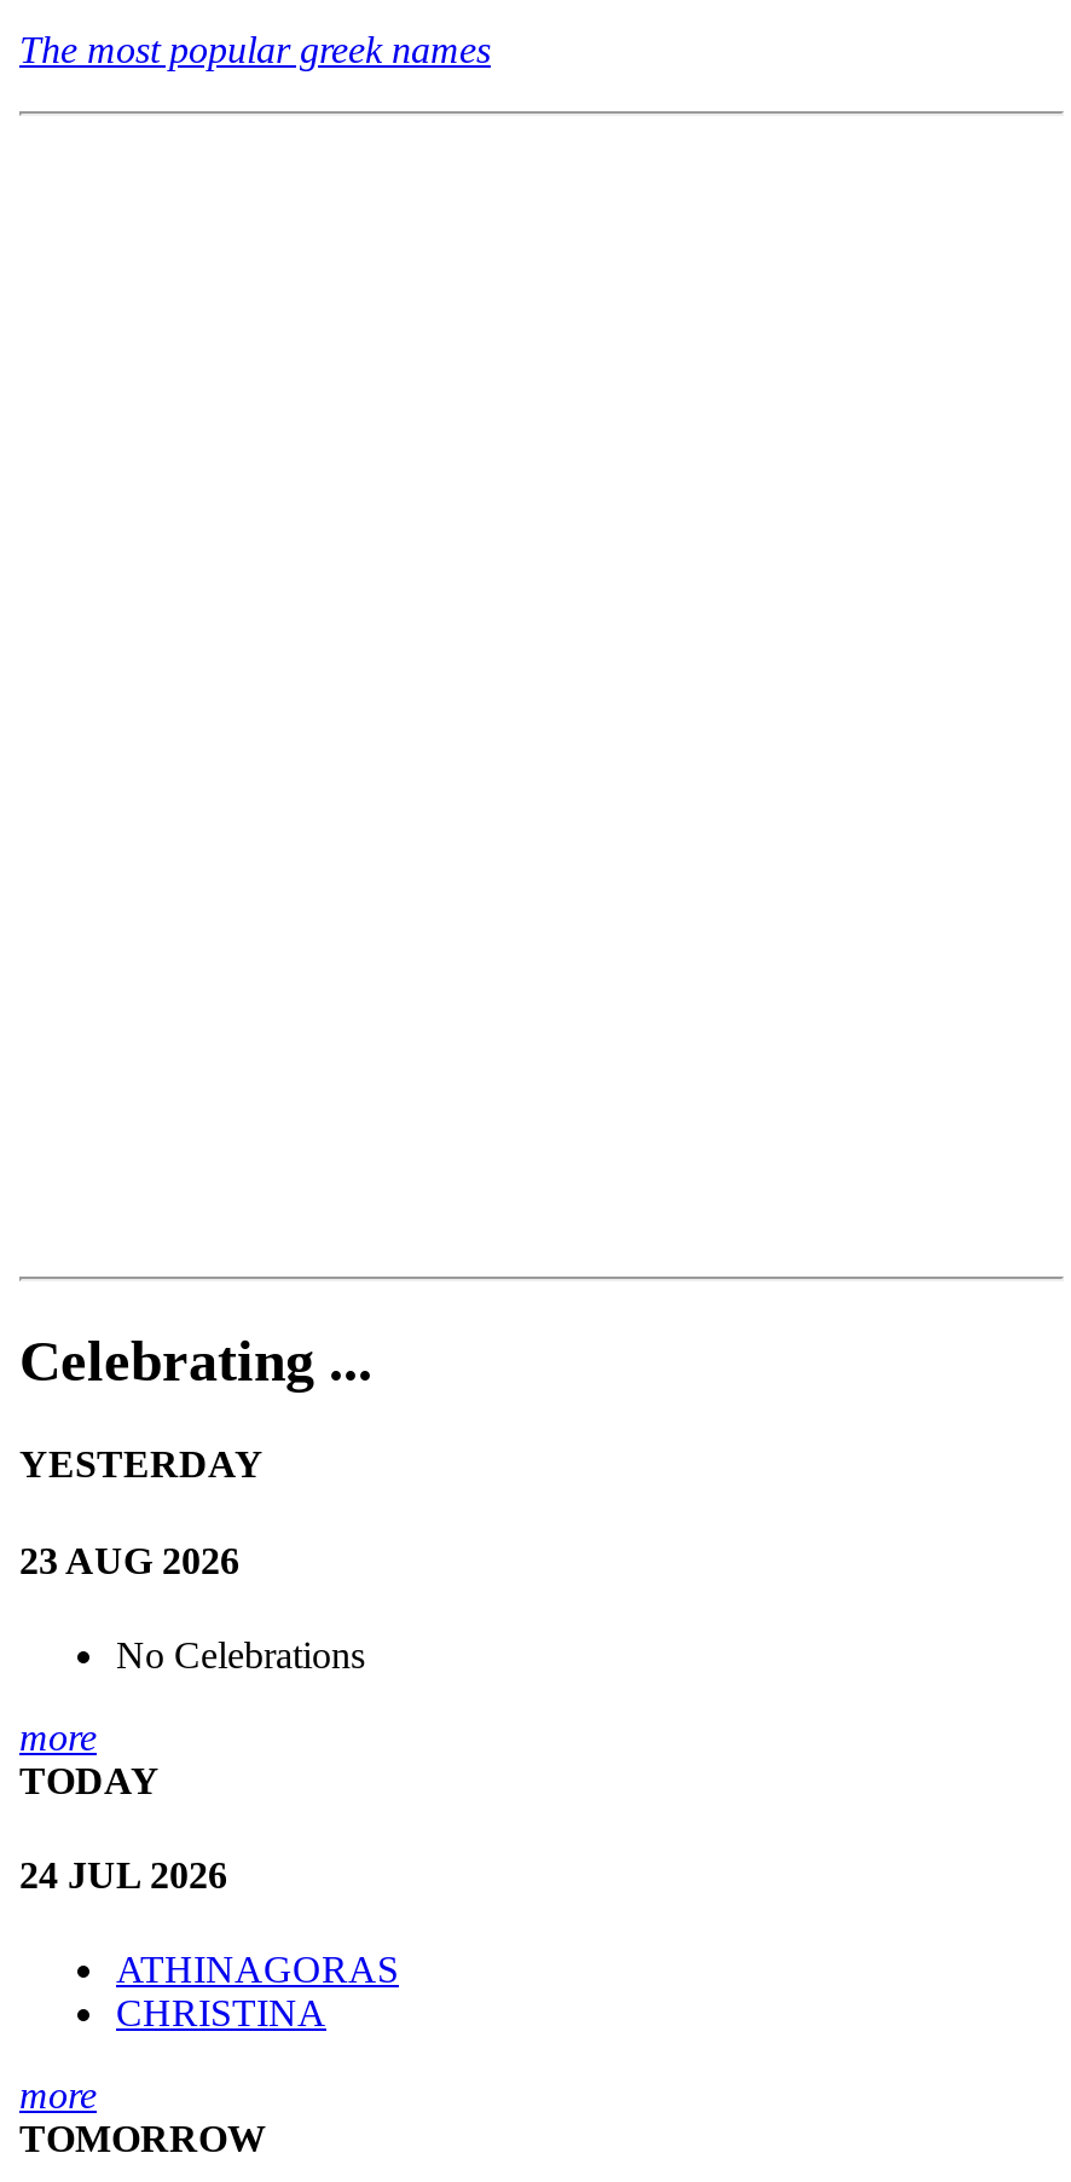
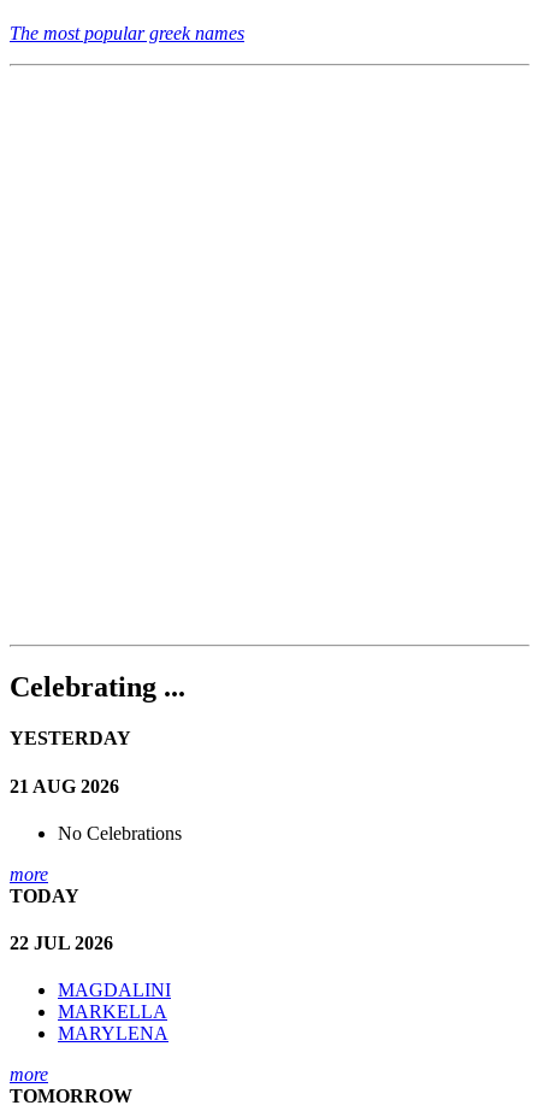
- 23 AUG 2026
+ 21 AUG 2026

- 24 JUL 2026
+ 22 JUL 2026

- ATHINAGORAS
- CHRISTINA
+ MAGDALINI
+ MARKELLA
+ MARYLENA
